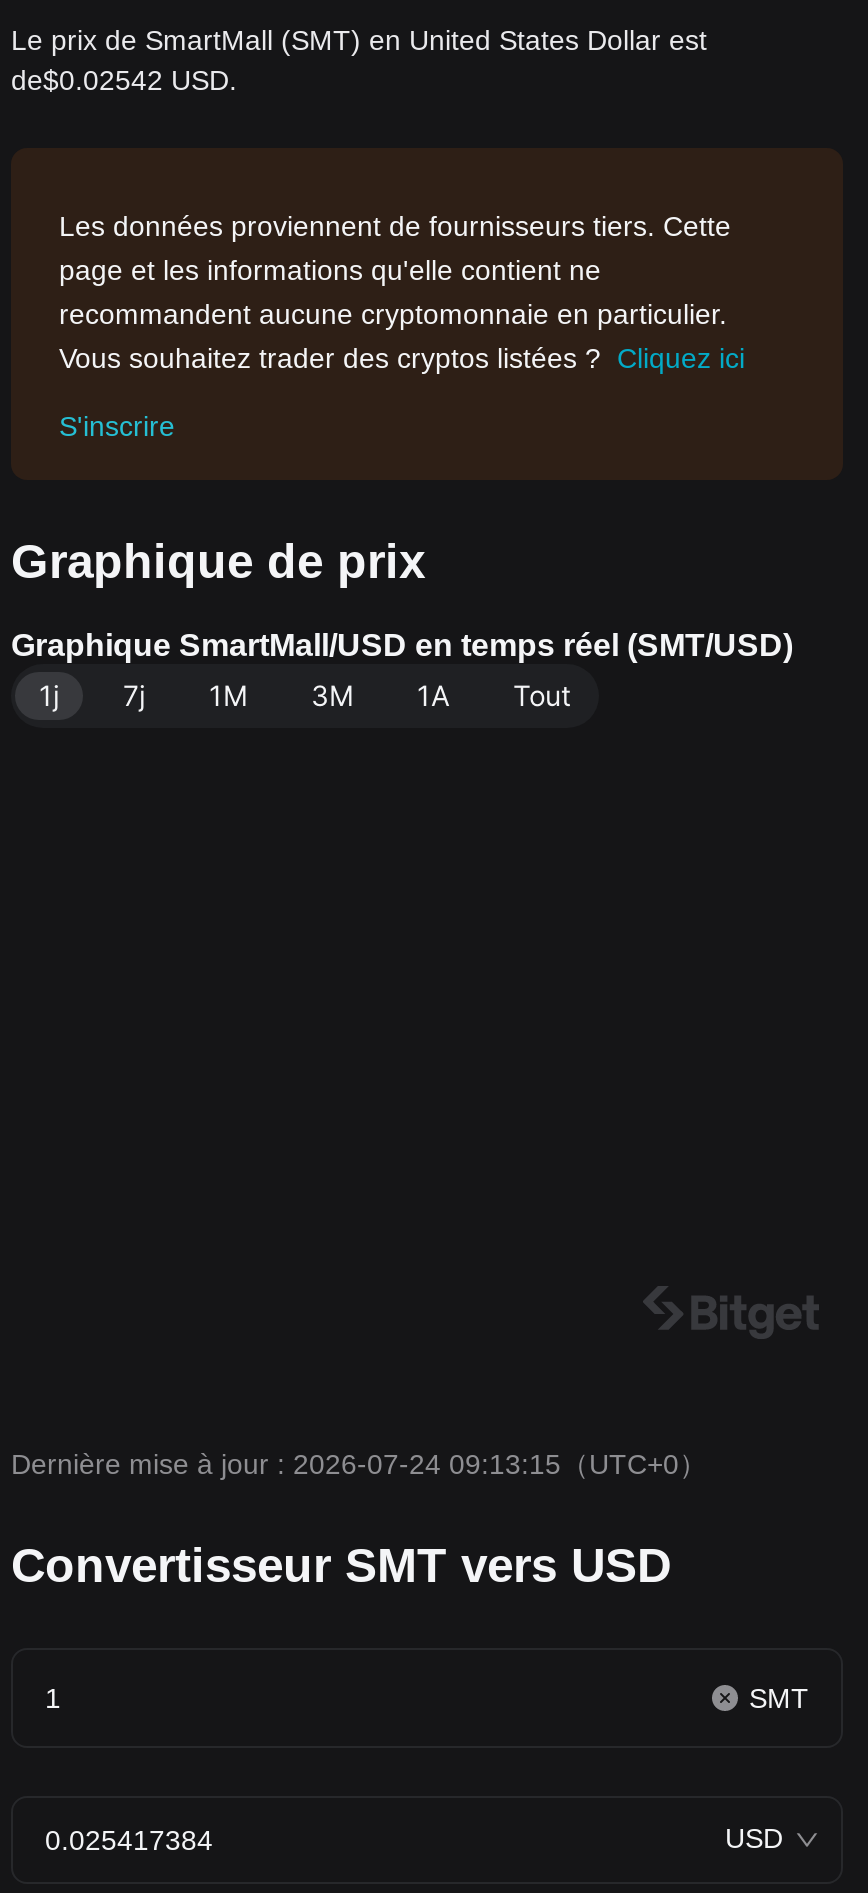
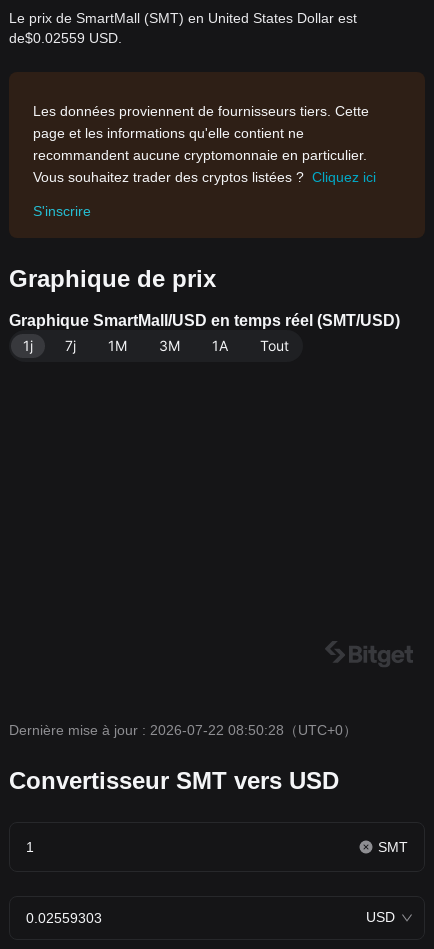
- de$0.02542 USD.
+ de$0.02559 USD.

- Dernière mise à jour : 2026-07-24 09:13:15（UTC+0）
+ Dernière mise à jour : 2026-07-22 08:50:28（UTC+0）
